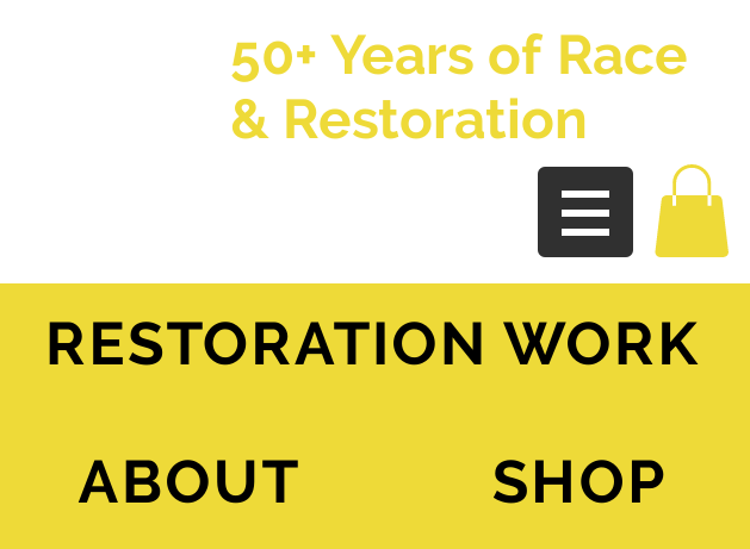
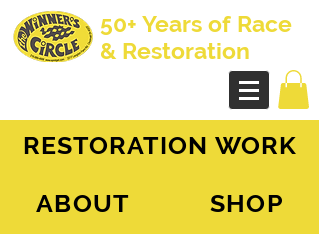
+ [image]
